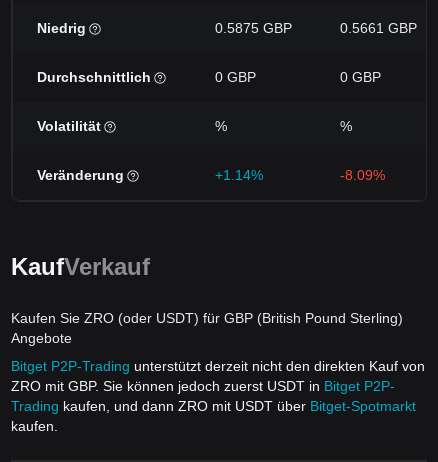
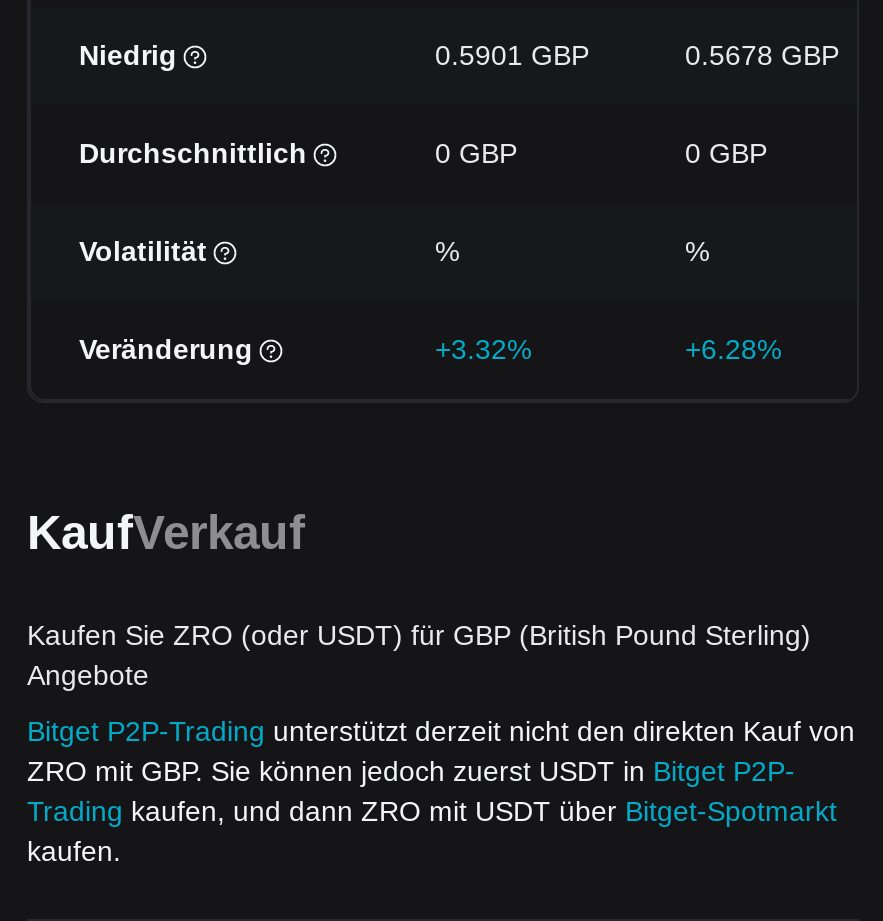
- 0.5875 GBP
+ 0.5901 GBP

- 0.5661 GBP
+ 0.5678 GBP

- +1.14%
+ +3.32%

- -8.09%
+ +6.28%
